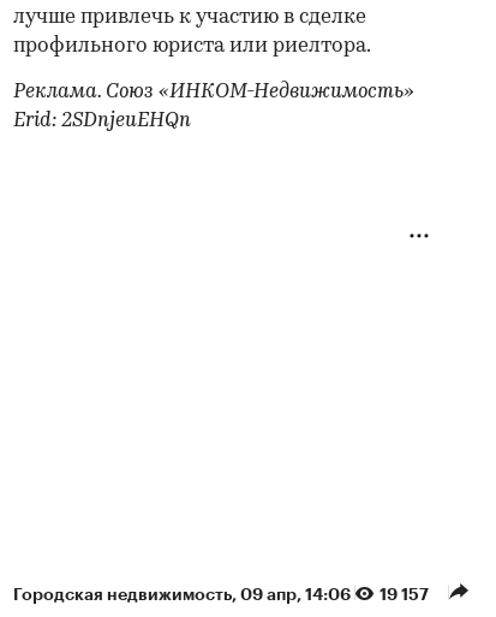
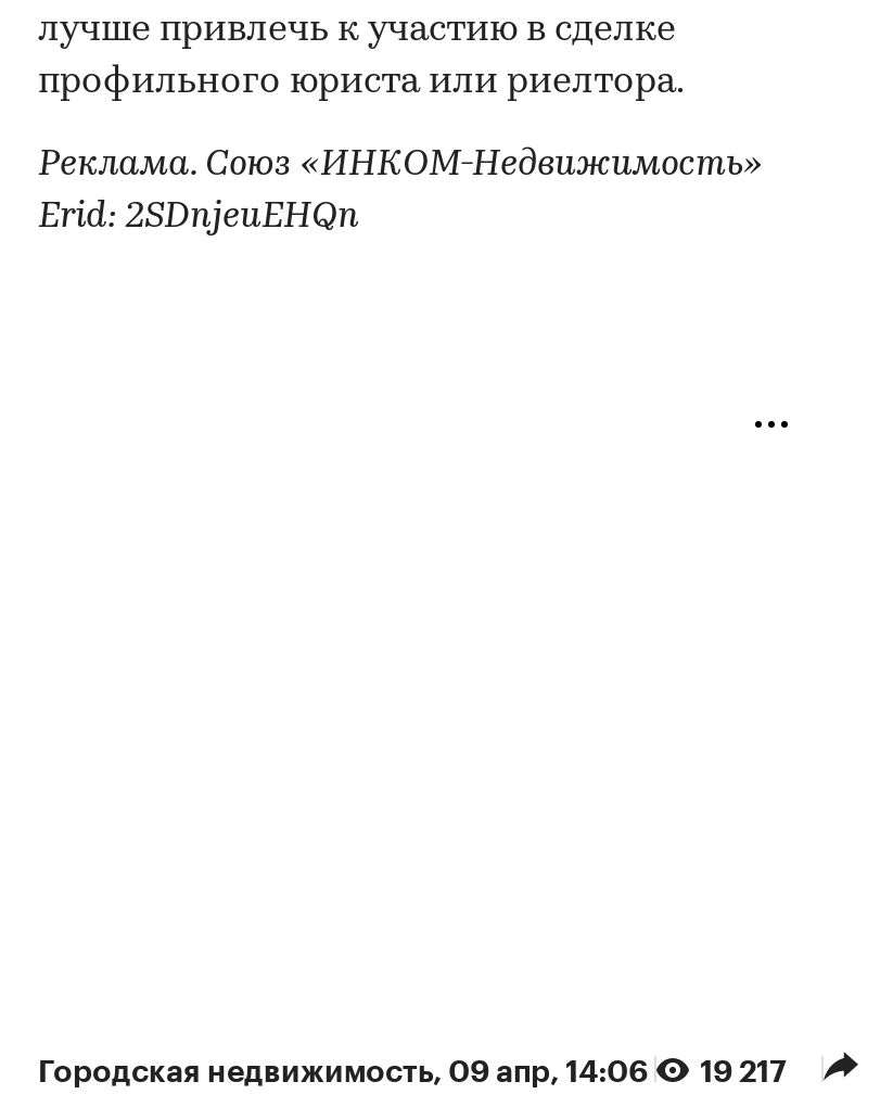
- Городская недвижимость, 09 апр, 14:06 19 157
+ Городская недвижимость, 09 апр, 14:06 19 217
